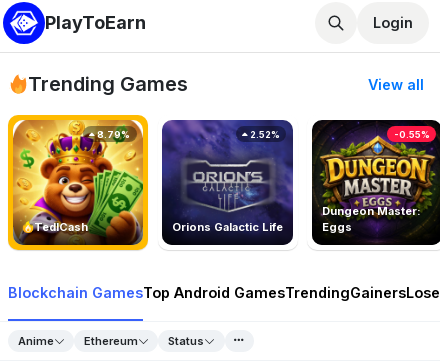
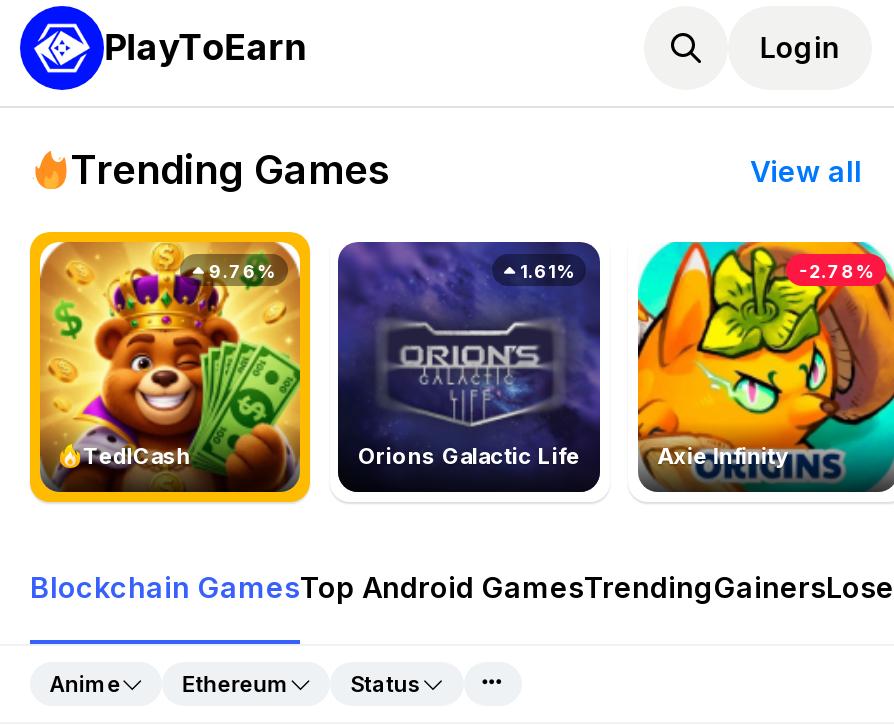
- [image]
- Dungeon Master:
- Eggs
+ [image]
+ Axie Infinity

- 8.79%
+ 9.76%

- 2.52%
+ 1.61%

- -0.55%
+ -2.78%
